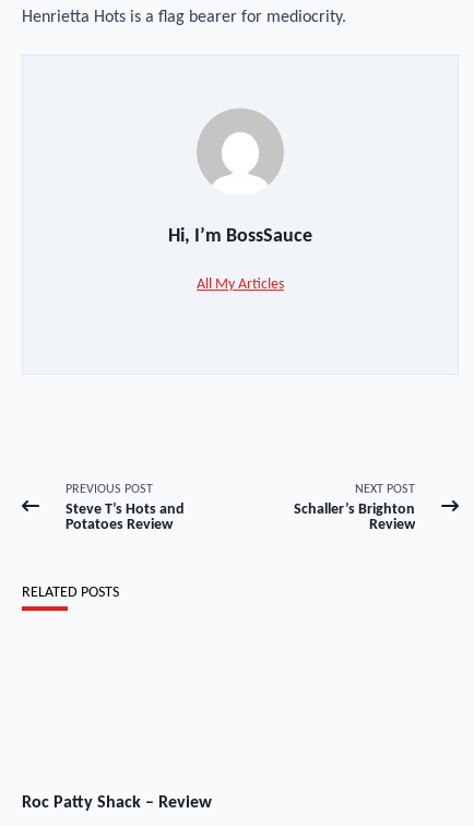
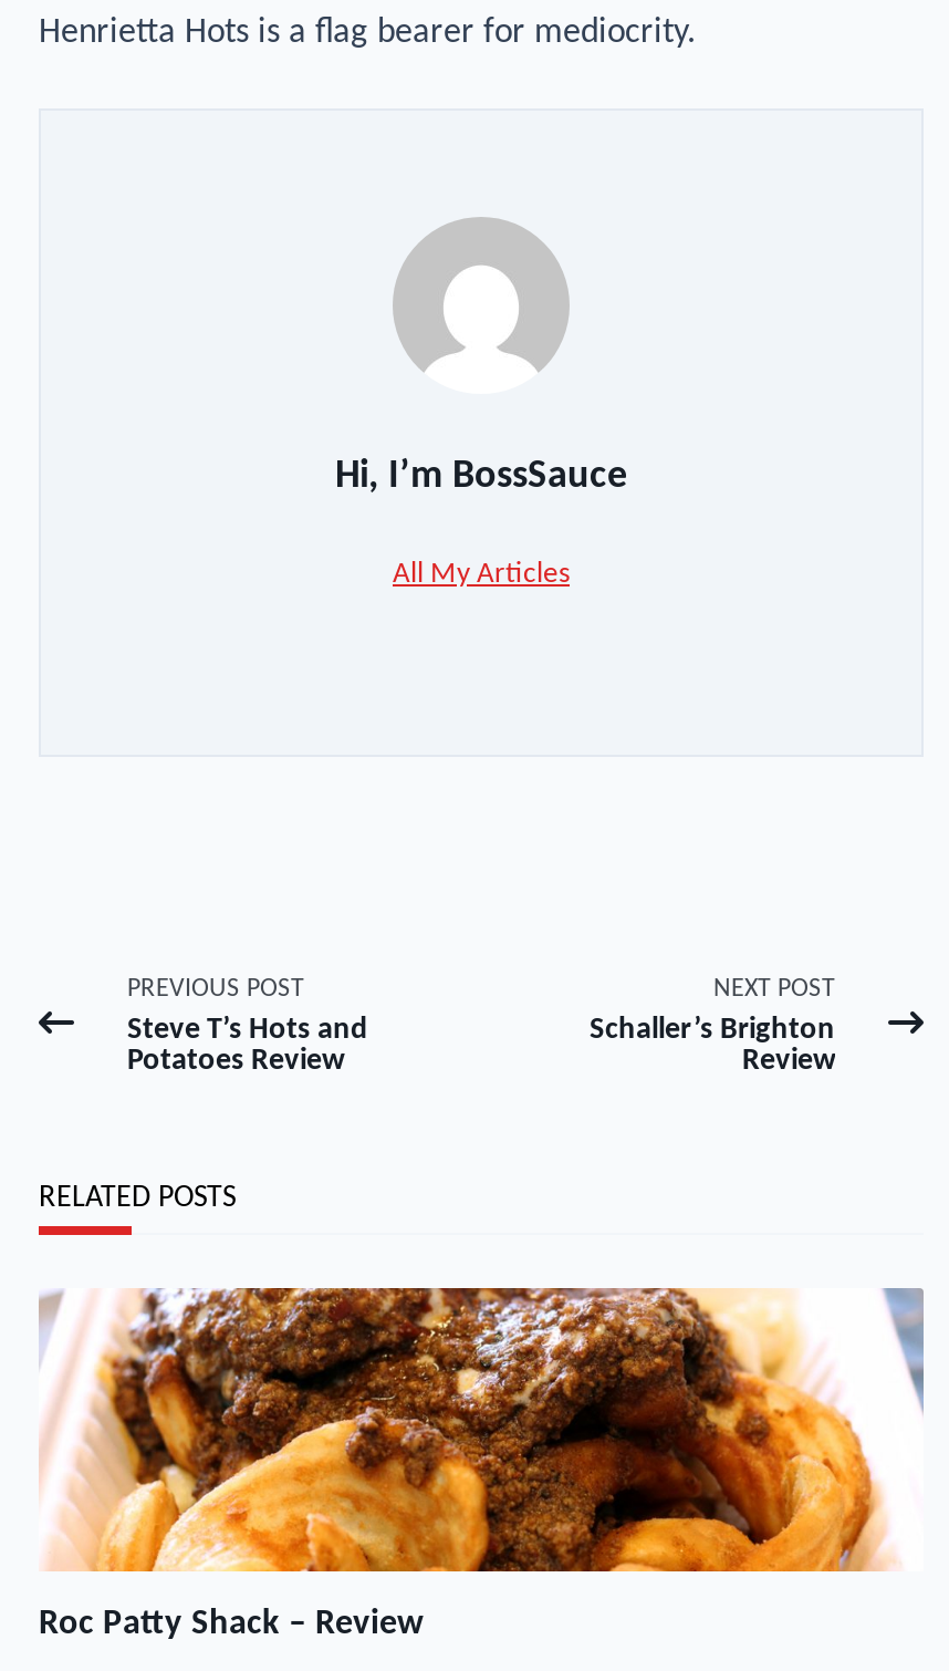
+ [image]
